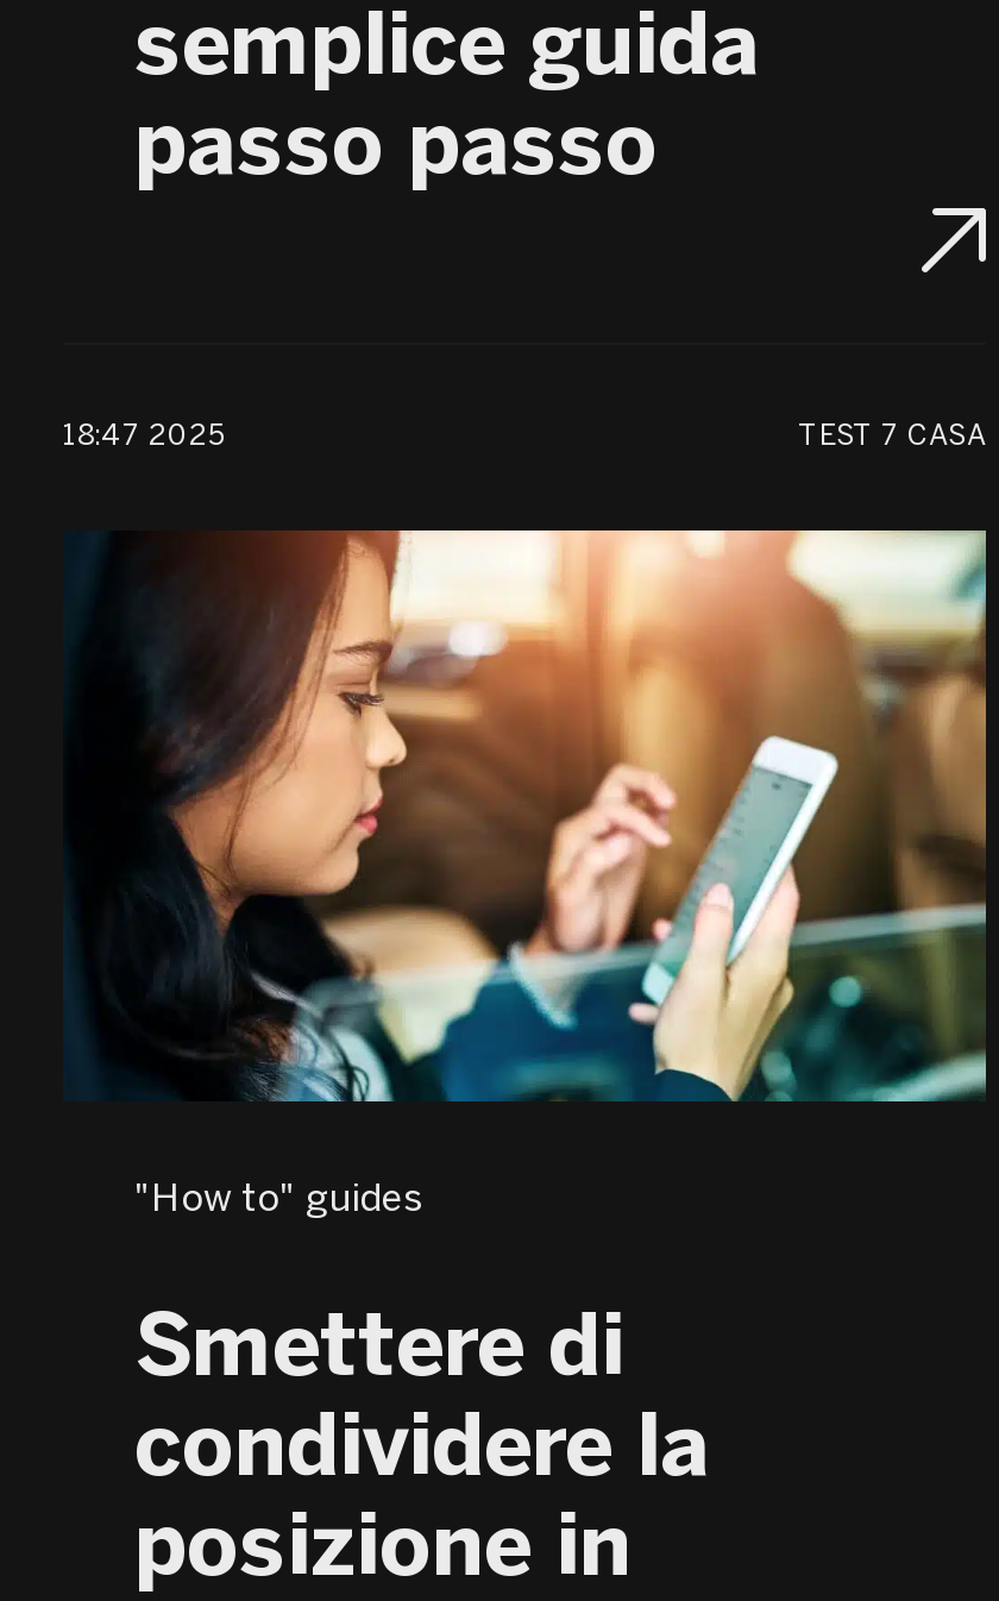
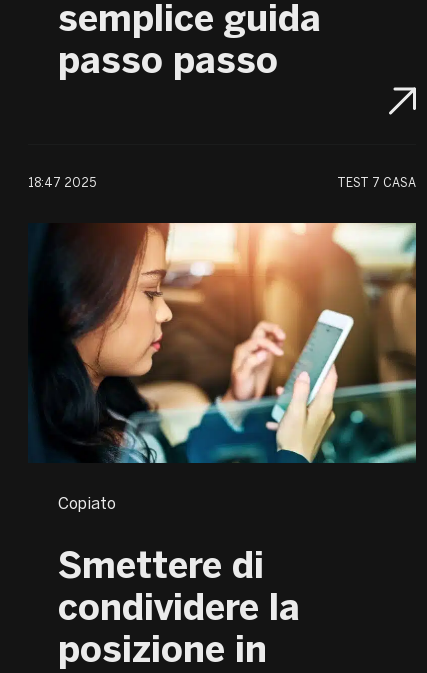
- "How to" guides
+ Copiato
